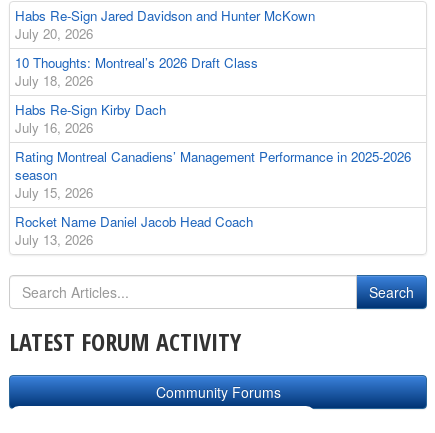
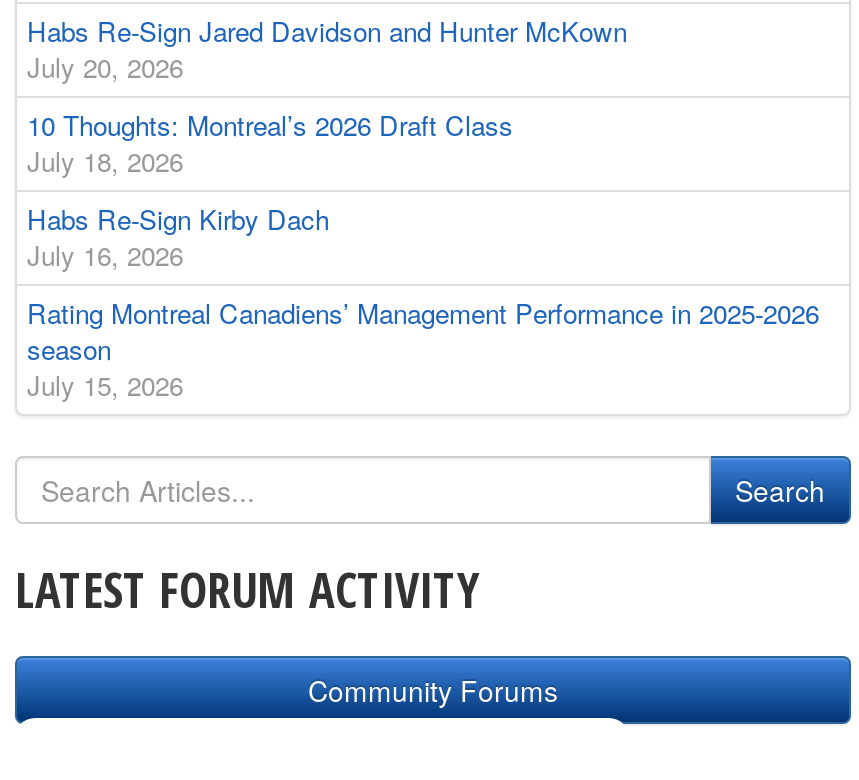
- Rocket Name Daniel Jacob Head Coach
- July 13, 2026
